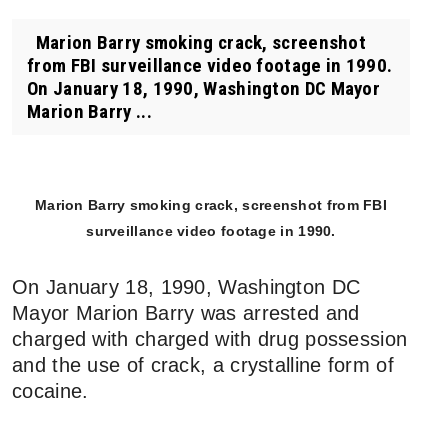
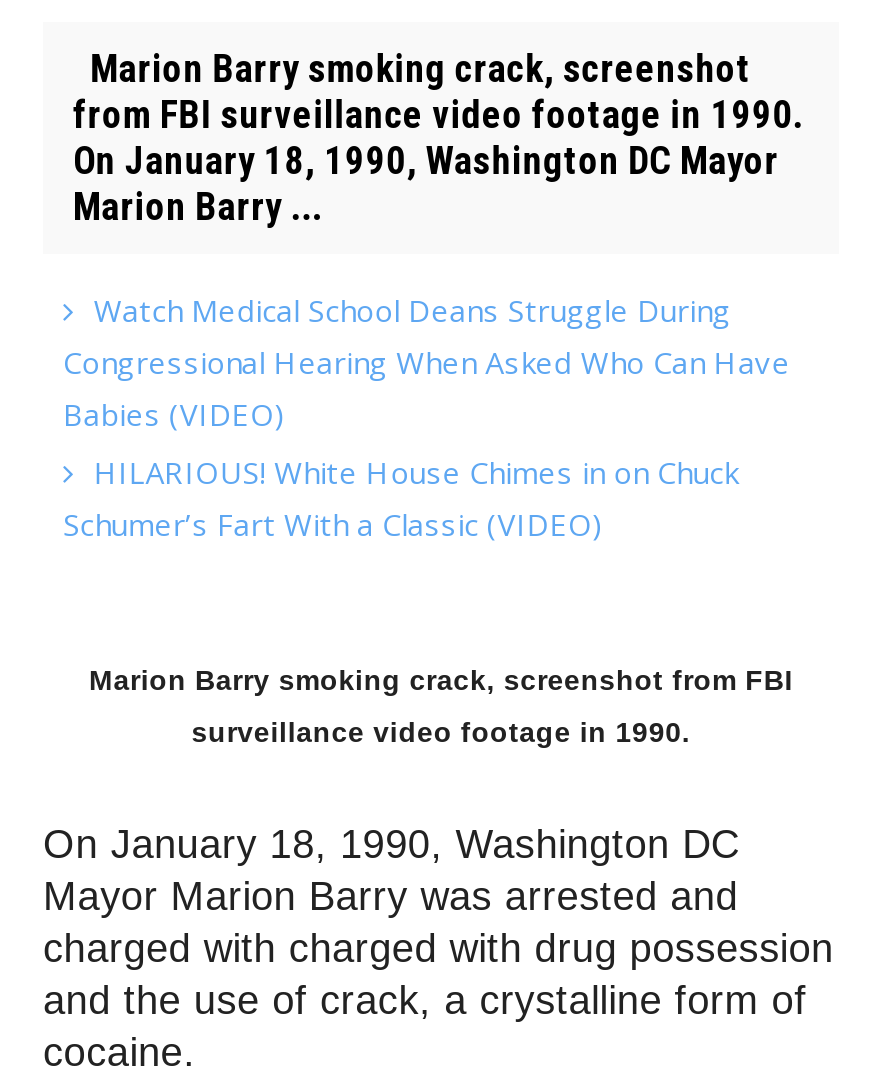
+ Watch Medical School Deans Struggle During
+ Congressional Hearing When Asked Who Can Have
+ Babies (VIDEO)
+ HILARIOUS! White House Chimes in on Chuck
+ Schumer’s Fart With a Classic (VIDEO)
